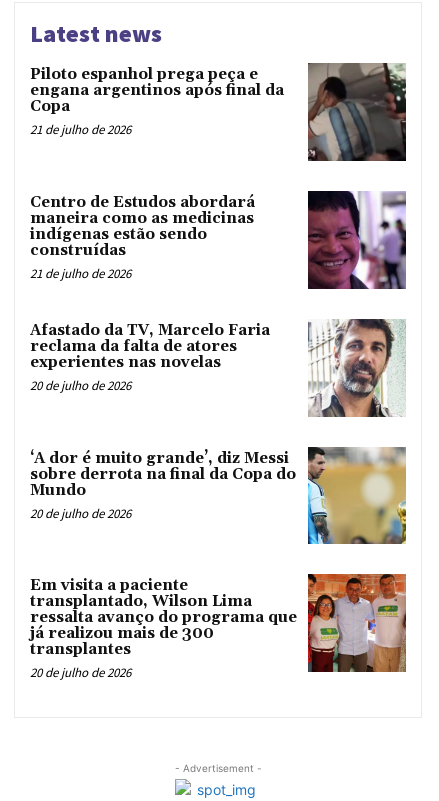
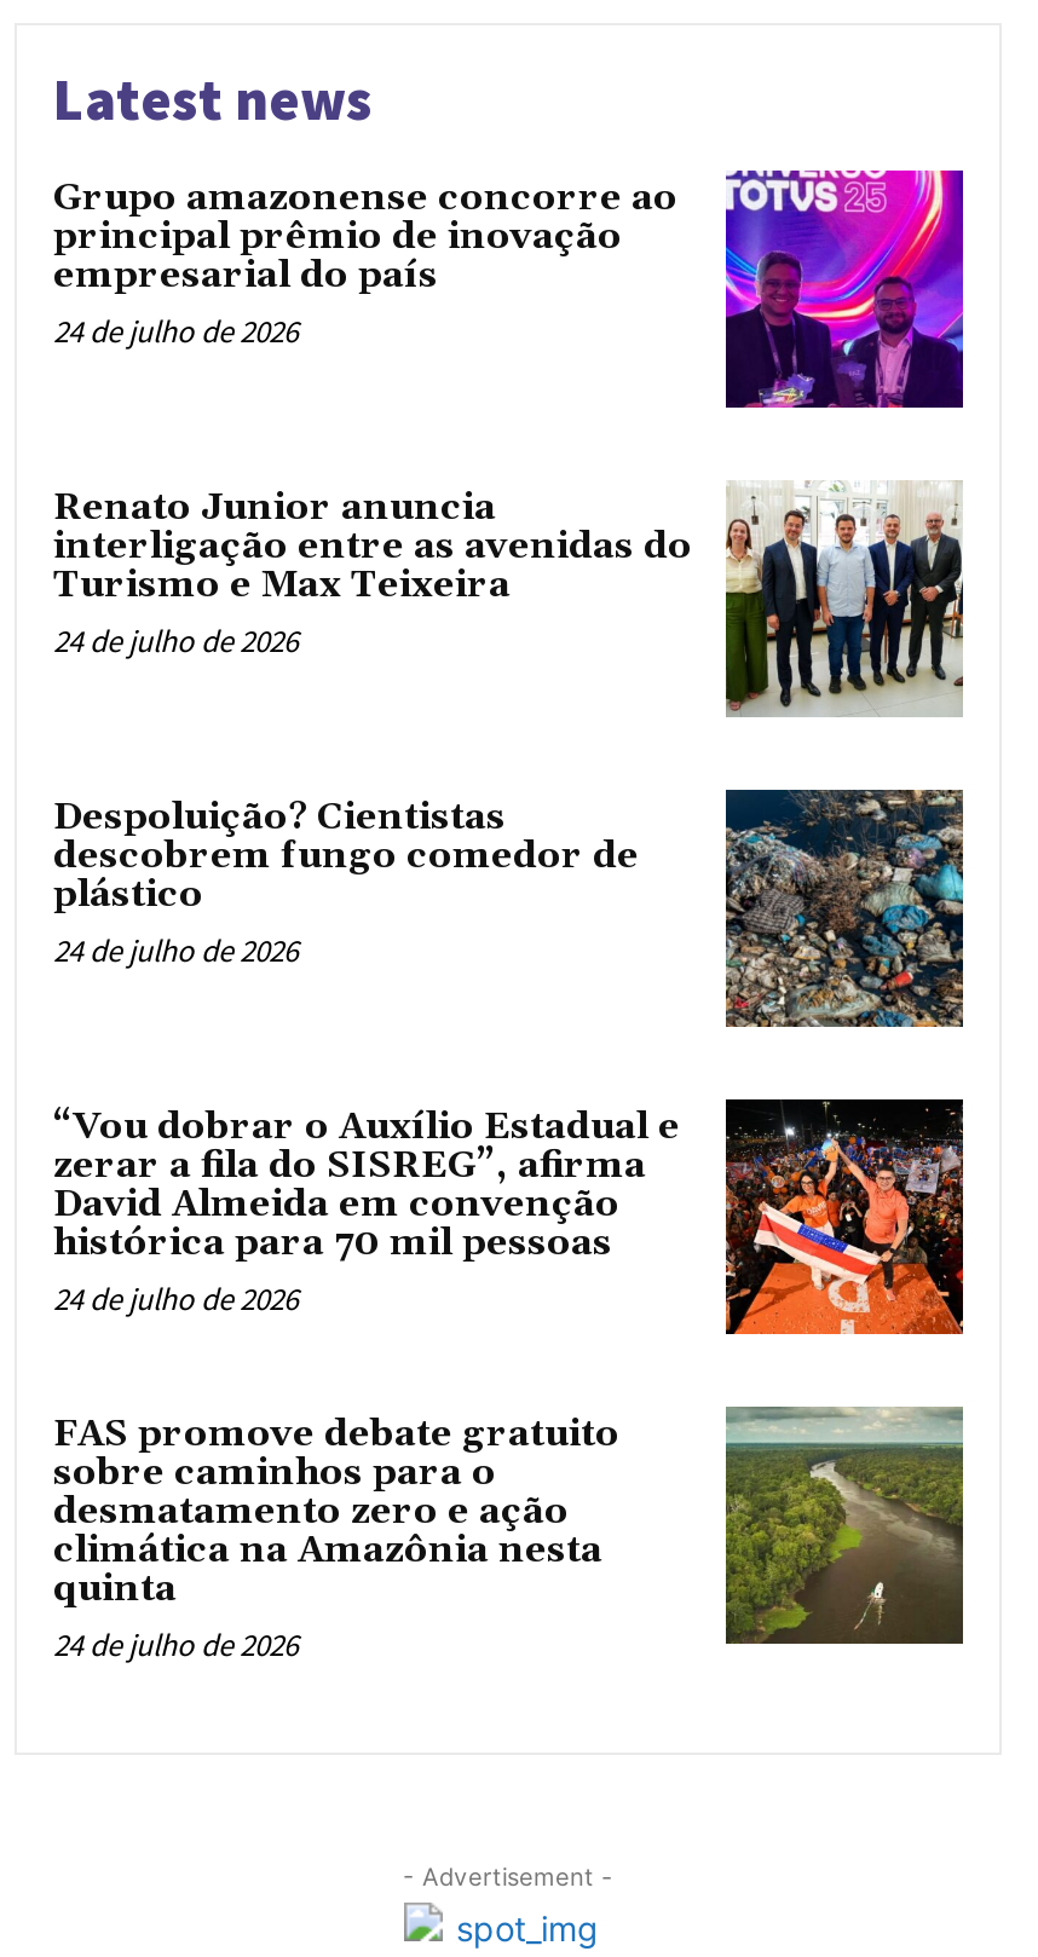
- [image]
- Piloto espanhol prega peça e
- engana argentinos após final da
- Copa
- 21 de julho de 2026
+ [image]
+ Grupo amazonense concorre ao
+ principal prêmio de inovação
+ empresarial do país
+ 24 de julho de 2026

- Centro de Estudos abordará
- maneira como as medicinas
- indígenas estão sendo
- construídas
- 21 de julho de 2026
+ Renato Junior anuncia
+ interligação entre as avenidas do
+ Turismo e Max Teixeira
+ 24 de julho de 2026

- [image]
+ [image]

- [image]
- Afastado da TV, Marcelo Faria
- reclama da falta de atores
- experientes nas novelas
- 20 de julho de 2026
+ [image]
+ Despoluição? Cientistas
+ descobrem fungo comedor de
+ plástico
+ 24 de julho de 2026

- [image]
- ‘A dor é muito grande’, diz Messi
- sobre derrota na final da Copa do
- Mundo
- 20 de julho de 2026
+ [image]
+ “Vou dobrar o Auxílio Estadual e
+ zerar a fila do SISREG”, afirma
+ David Almeida em convenção
+ histórica para 70 mil pessoas
+ 24 de julho de 2026

- Em visita a paciente
- transplantado, Wilson Lima
- ressalta avanço do programa que
- já realizou mais de 300
- transplantes
- 20 de julho de 2026
+ FAS promove debate gratuito
+ sobre caminhos para o
+ desmatamento zero e ação
+ climática na Amazônia nesta
+ quinta
+ 24 de julho de 2026

- [image]
+ [image]
